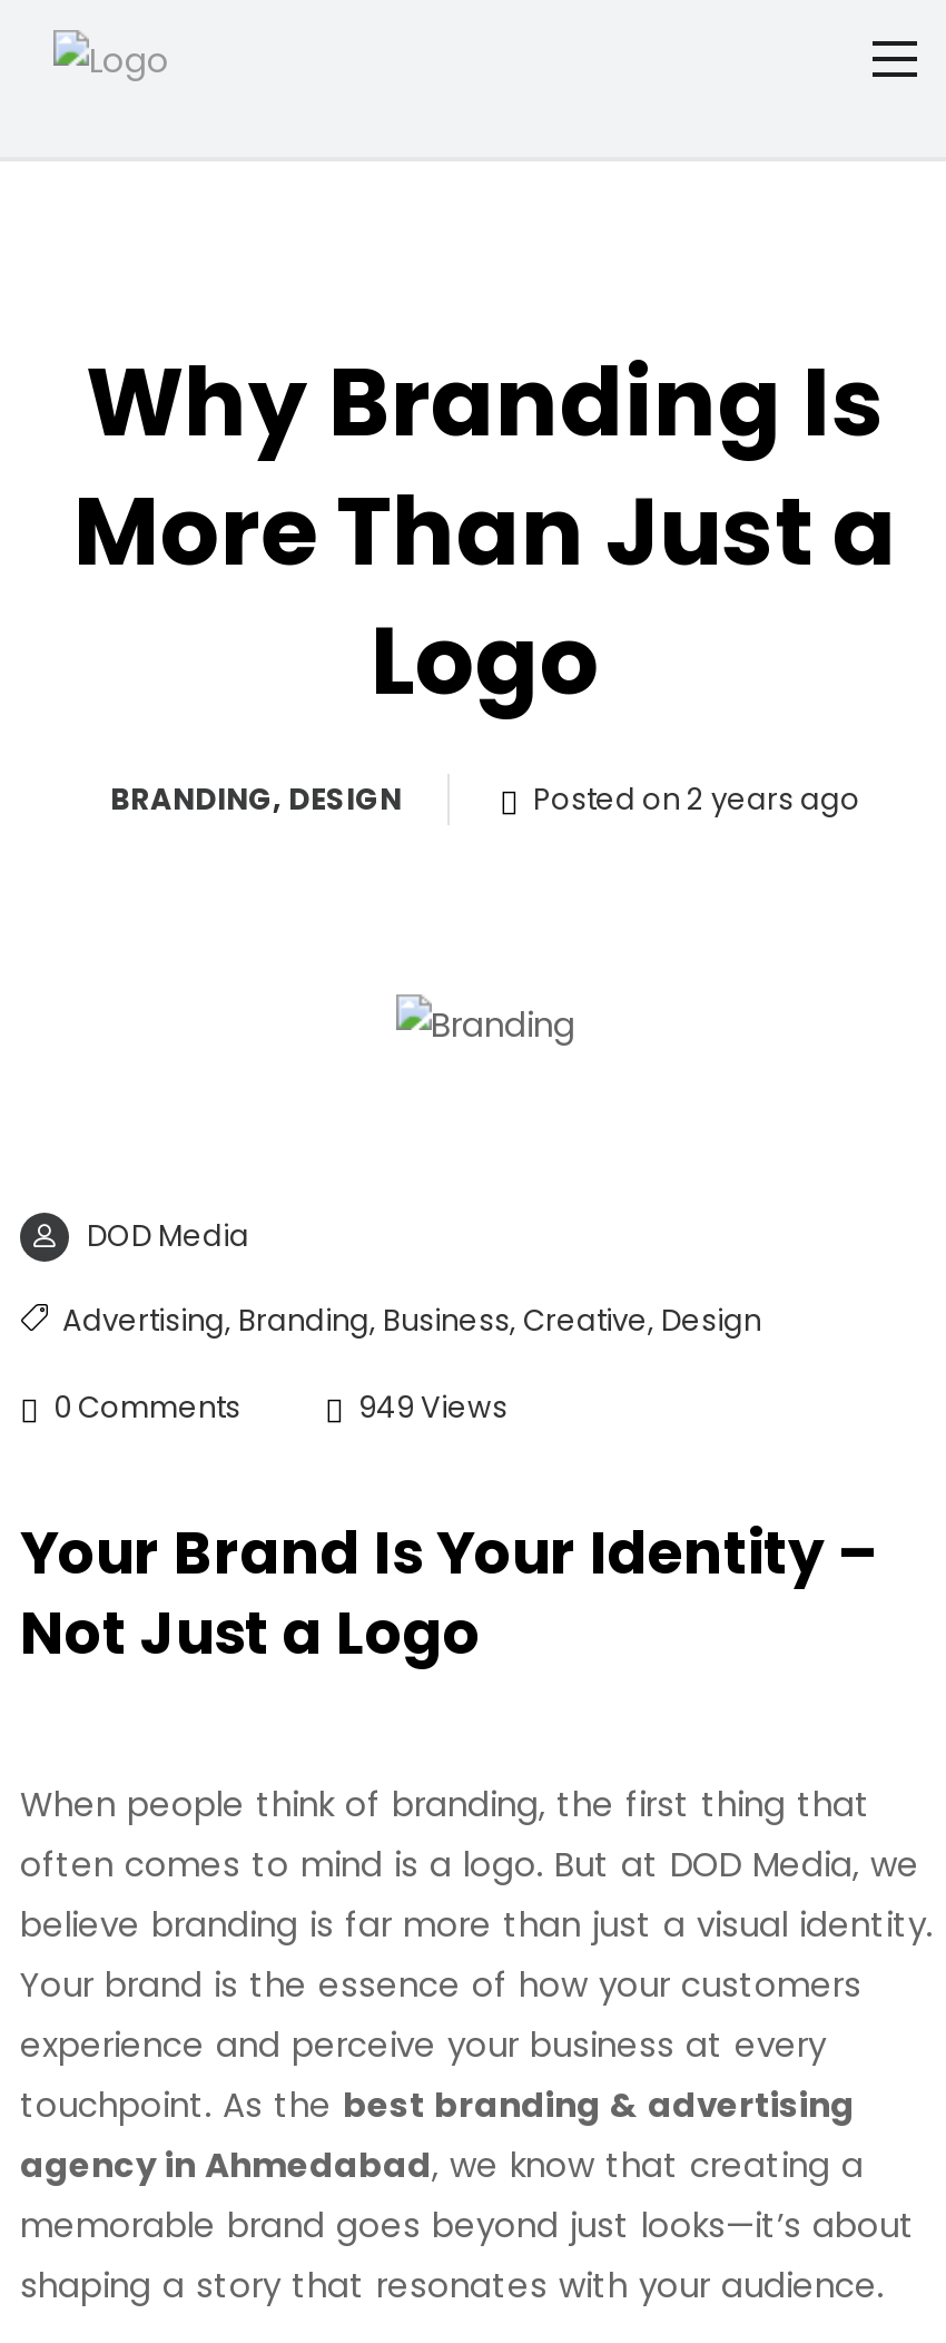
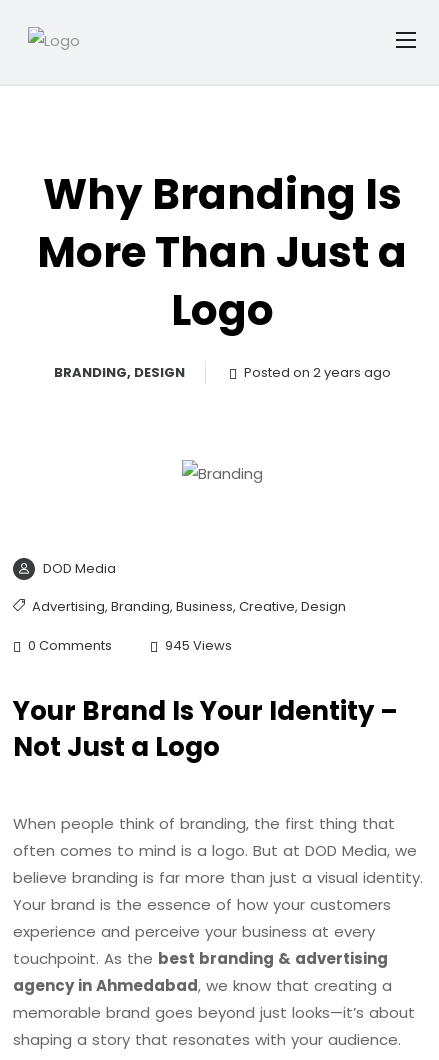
- 949 Views
+ 945 Views
